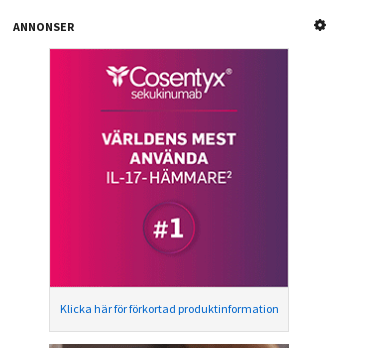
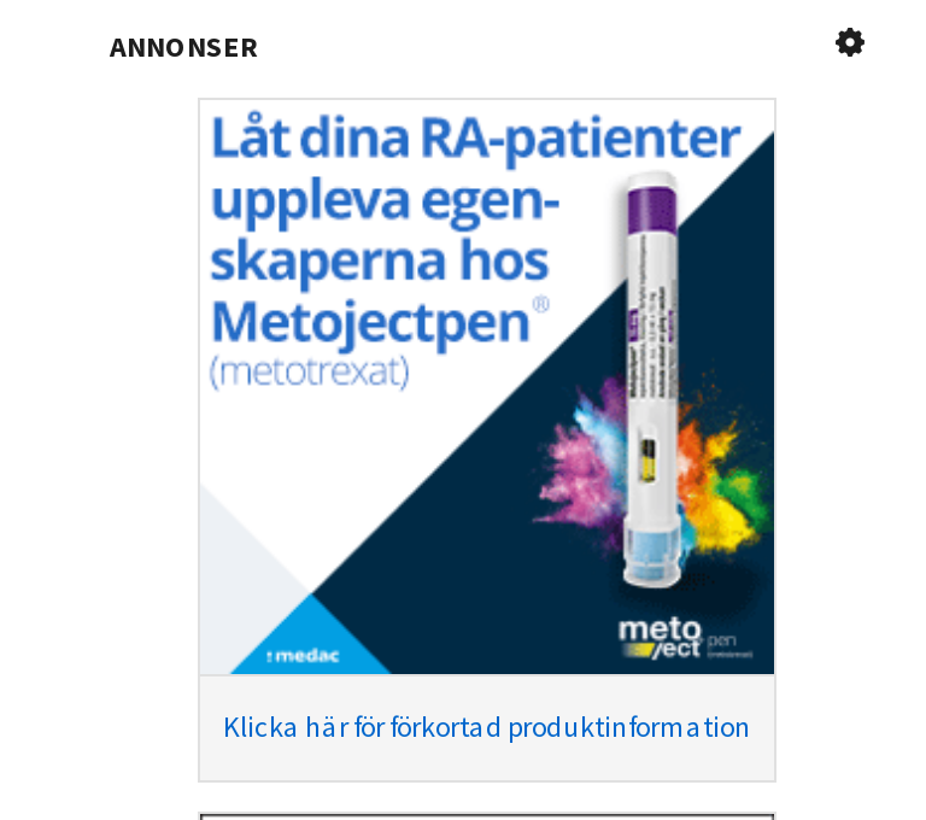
- [image]
+ [image]
